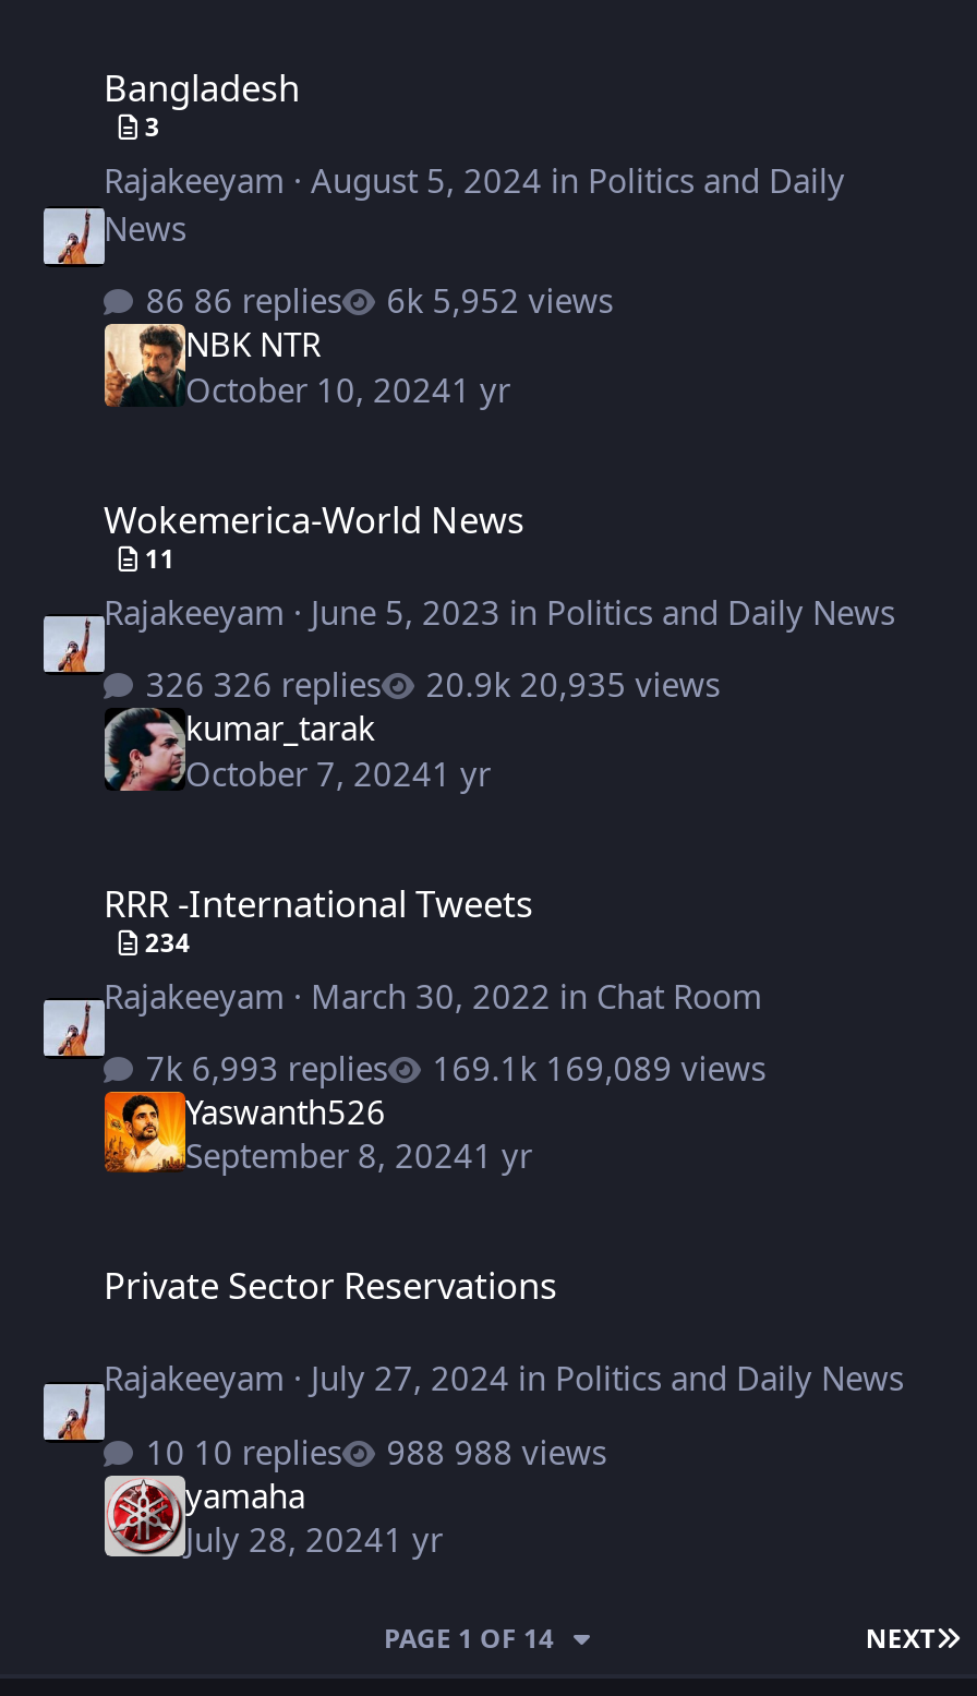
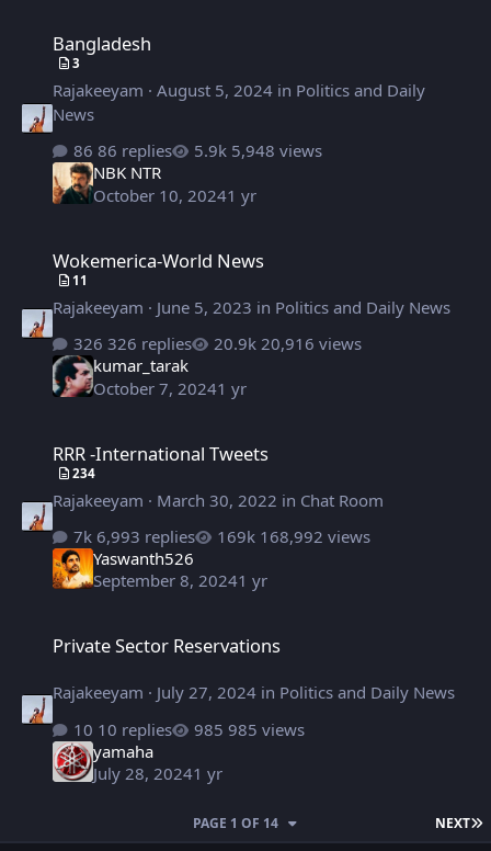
- 5,952 views
+ 5,948 views

- 20,935 views
+ 20,916 views

- 169,089 views
+ 168,992 views

- 988 views
+ 985 views
